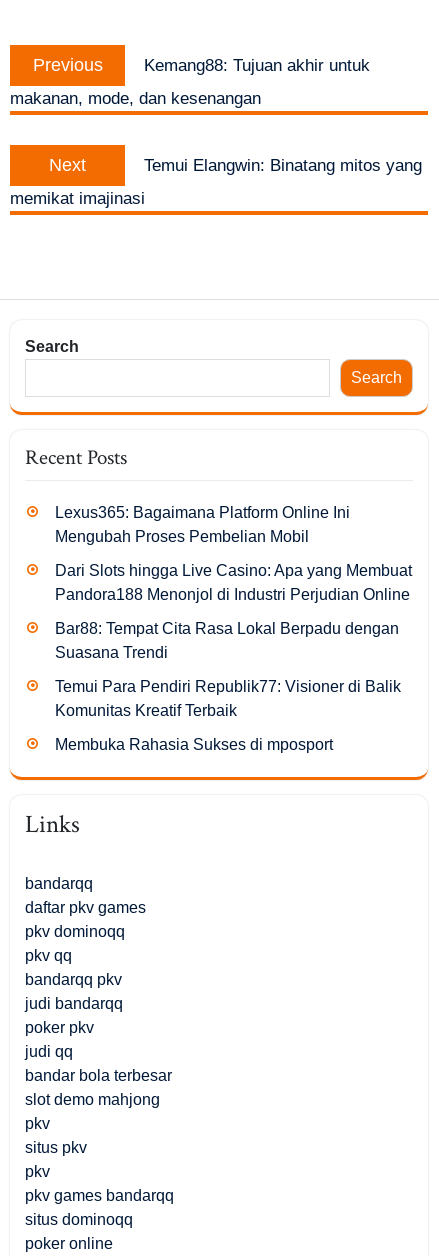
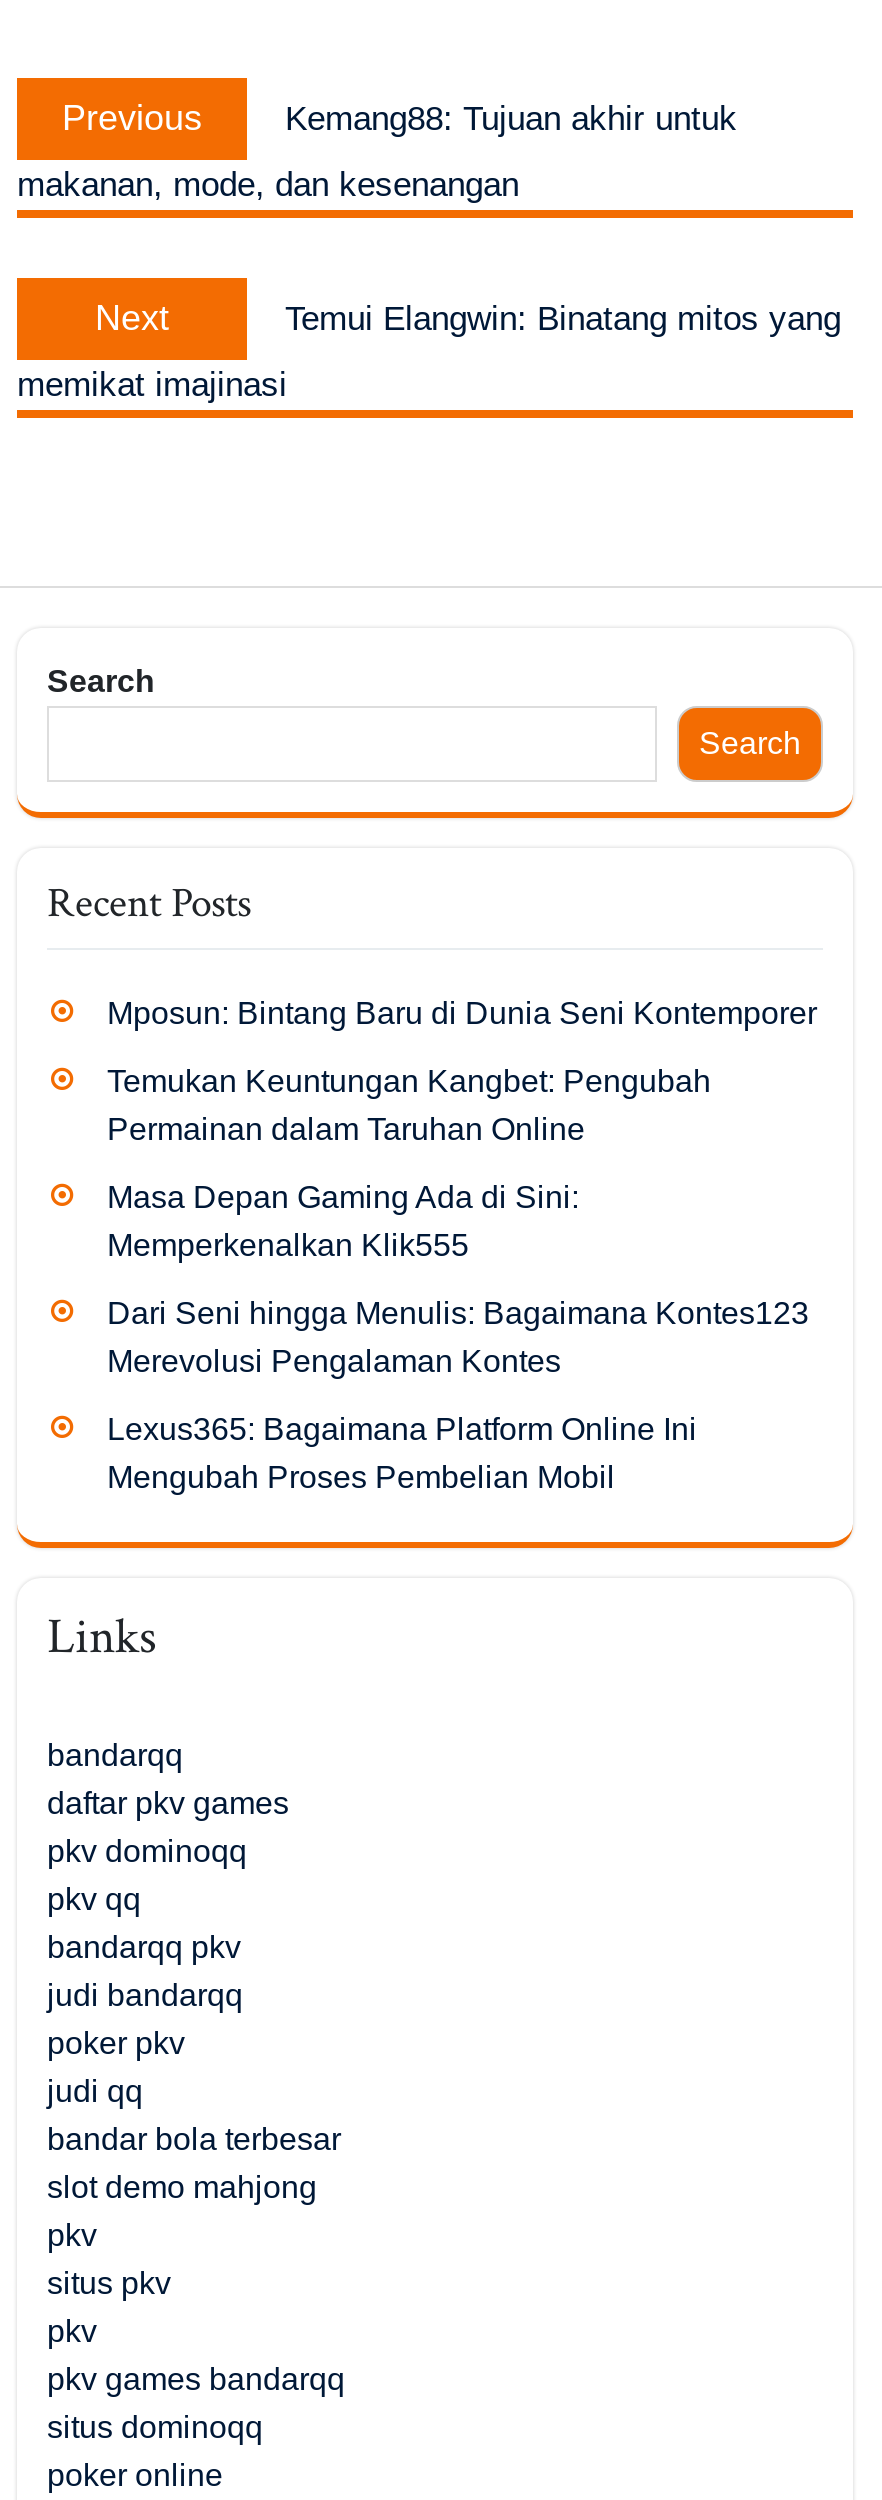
+ Mposun: Bintang Baru di Dunia Seni Kontemporer
+ Temukan Keuntungan Kangbet: Pengubah
+ Permainan dalam Taruhan Online
+ Masa Depan Gaming Ada di Sini:
+ Memperkenalkan Klik555
+ Dari Seni hingga Menulis: Bagaimana Kontes123
+ Merevolusi Pengalaman Kontes

moved down: Lexus365: Bagaimana Platform Online Ini | Mengubah Proses Pembelian Mobil

- Dari Slots hingga Live Casino: Apa yang Membuat
- Pandora188 Menonjol di Industri Perjudian Online
- Bar88: Tempat Cita Rasa Lokal Berpadu dengan
- Suasana Trendi
- Temui Para Pendiri Republik77: Visioner di Balik
- Komunitas Kreatif Terbaik
- Membuka Rahasia Sukses di mposport
